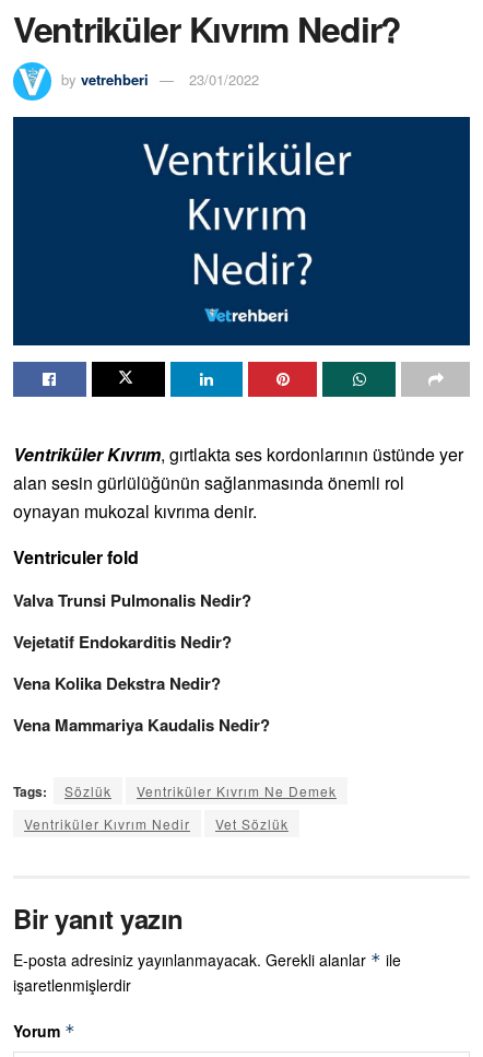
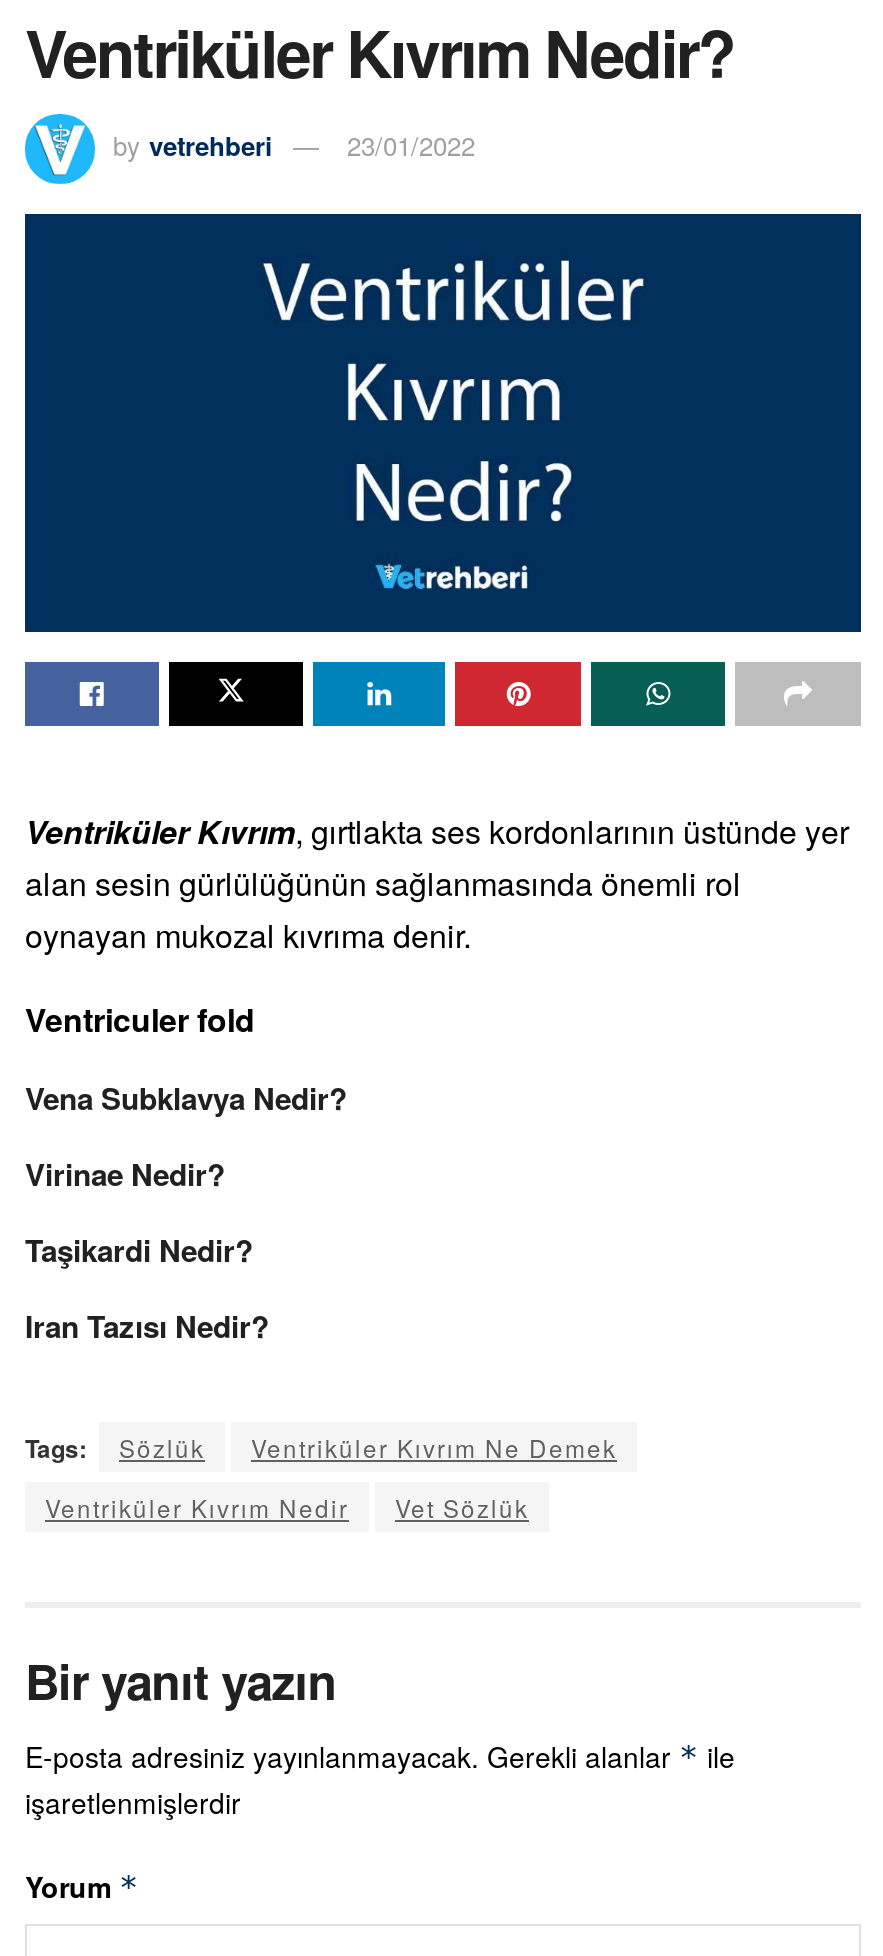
- Valva Trunsi Pulmonalis Nedir?
+ Vena Subklavya Nedir?

- Vejetatif Endokarditis Nedir?
+ Virinae Nedir?

- Vena Kolika Dekstra Nedir?
+ Taşikardi Nedir?

- Vena Mammariya Kaudalis Nedir?
+ Iran Tazısı Nedir?
